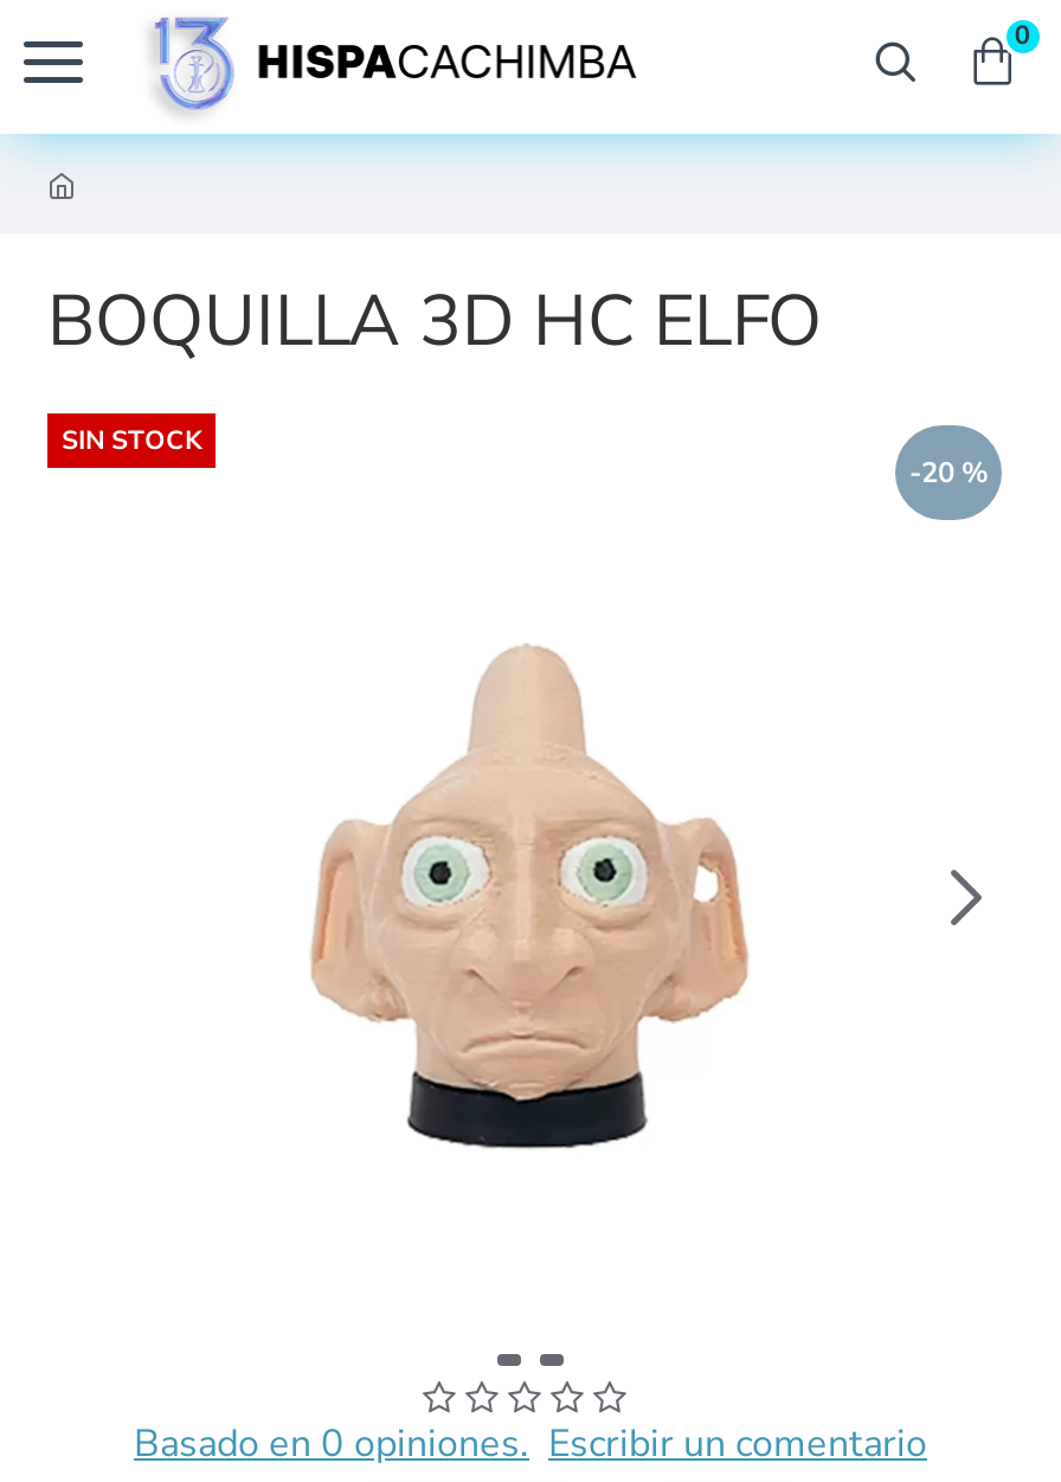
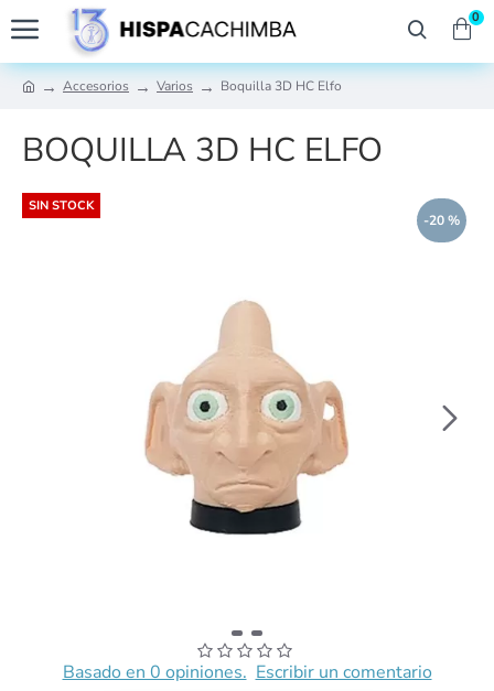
+ Accesorios
+ Varios
+ Boquilla 3D HC Elfo
